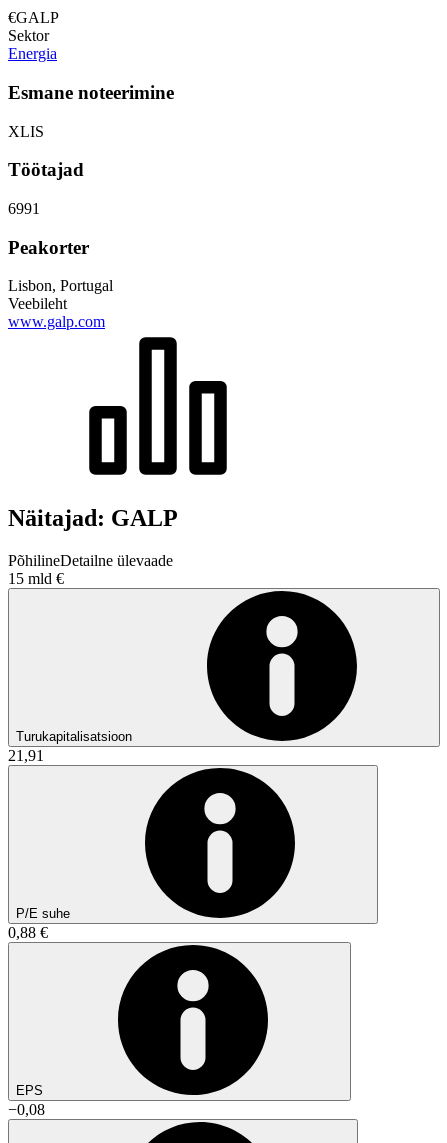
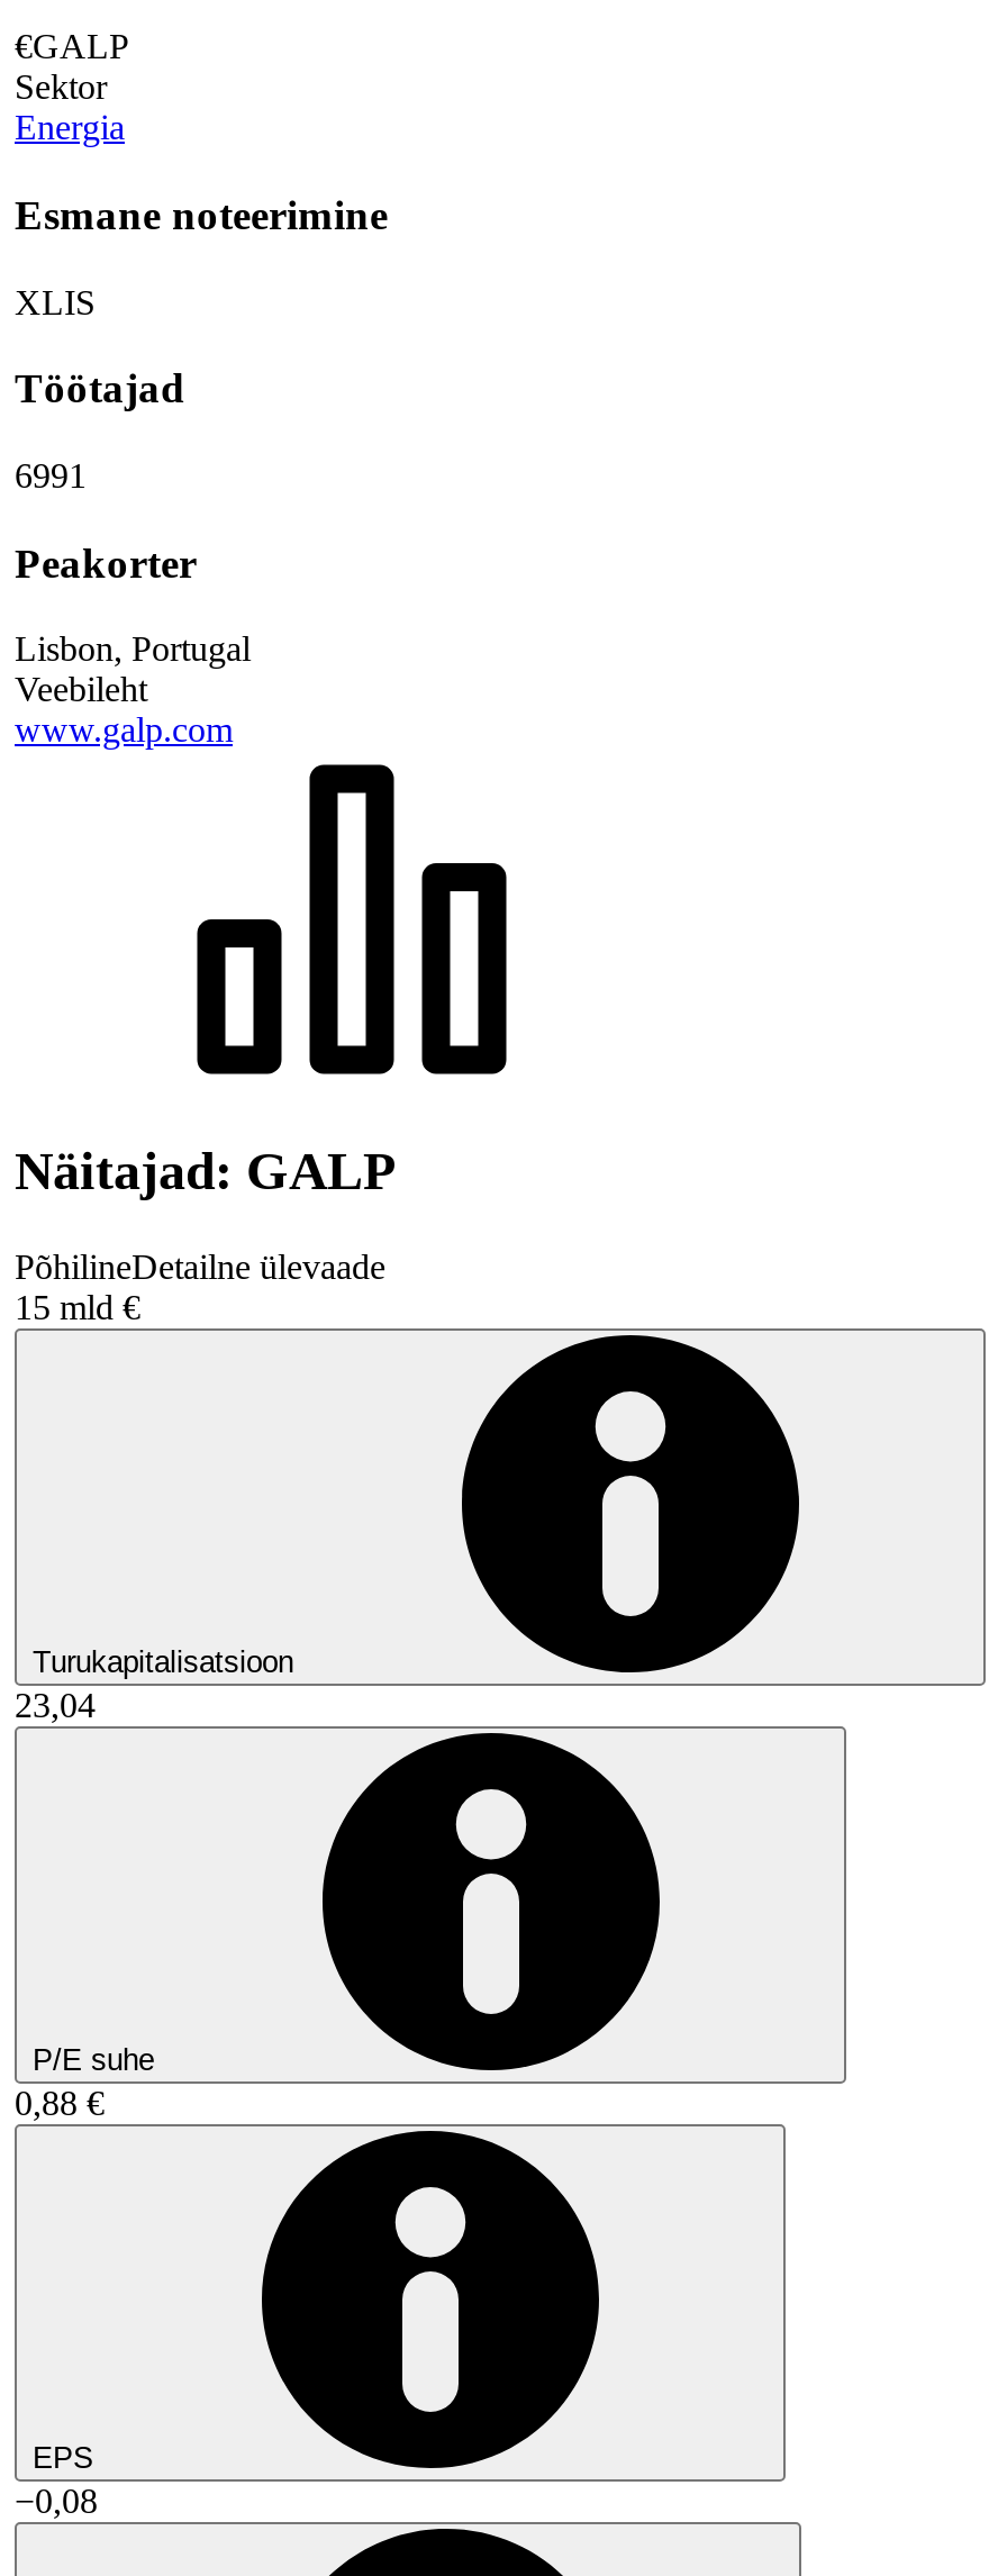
- 21,91
+ 23,04
